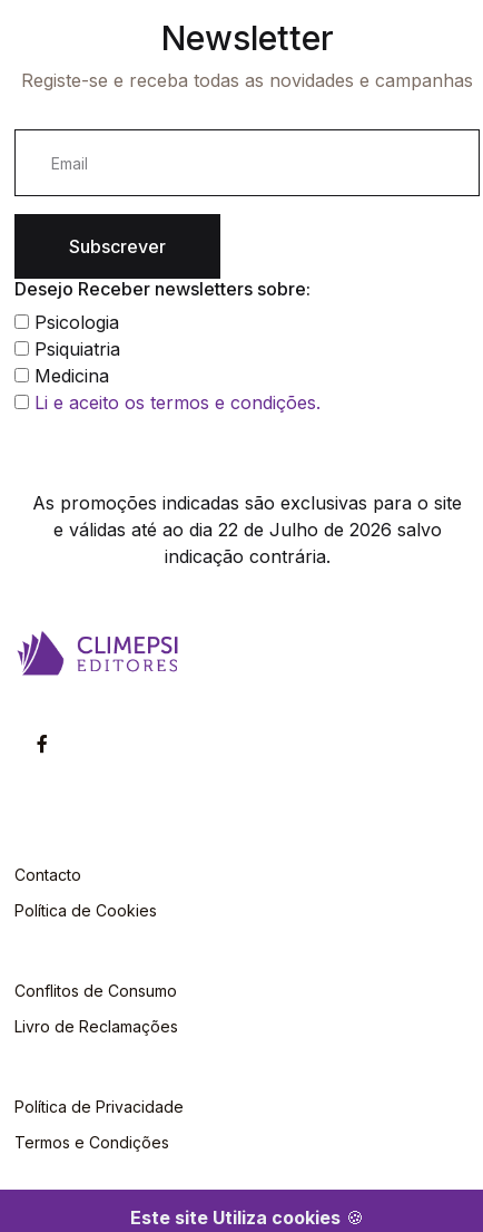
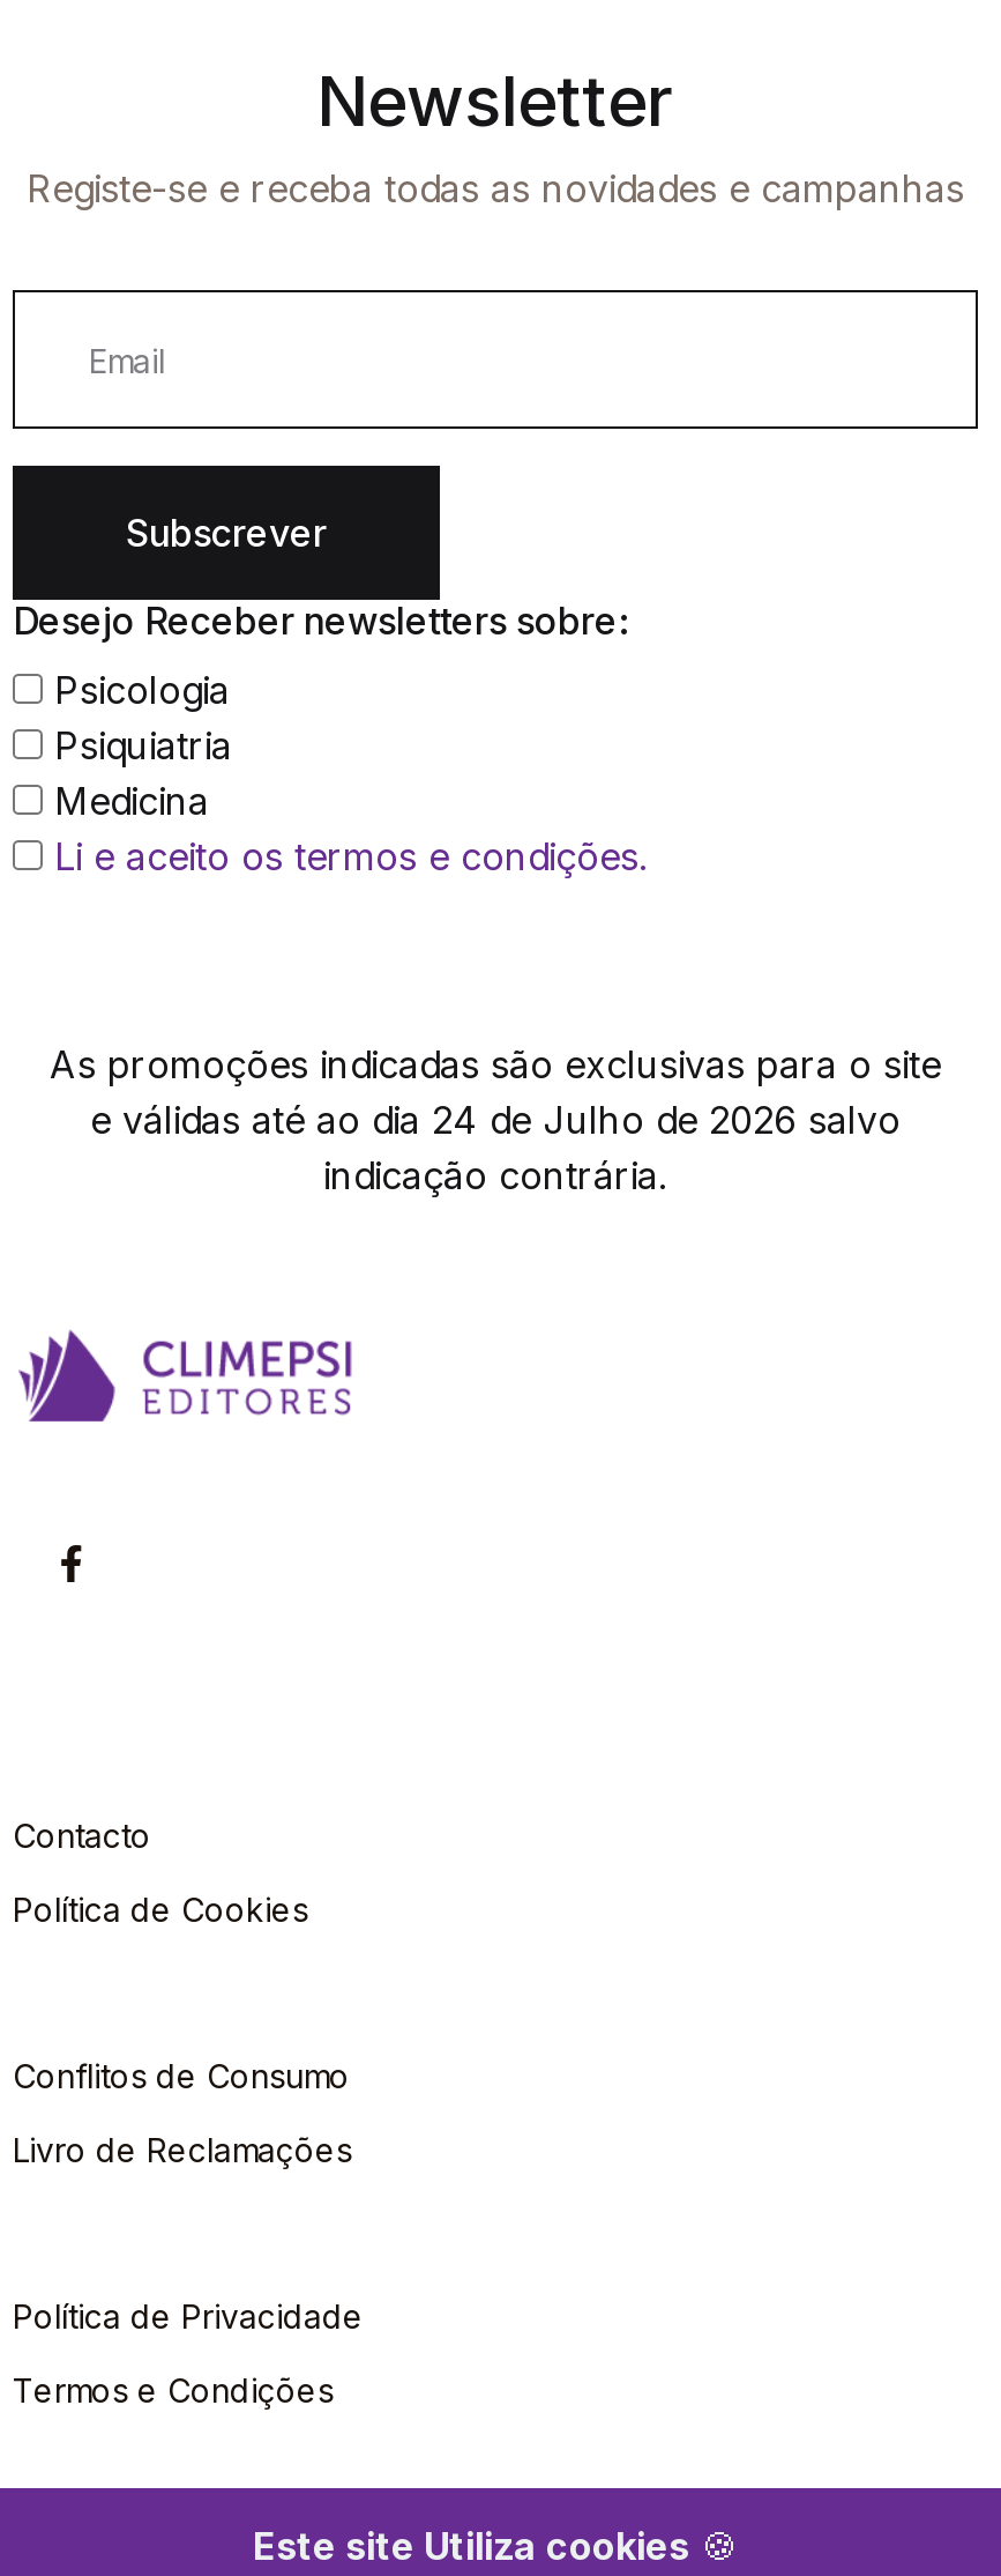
- e válidas até ao dia 22 de Julho de 2026 salvo
+ e válidas até ao dia 24 de Julho de 2026 salvo
